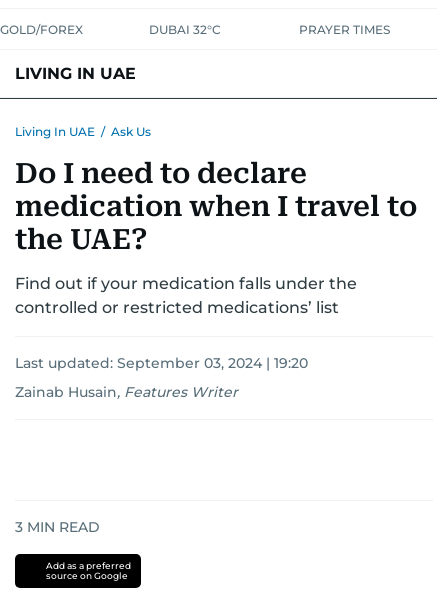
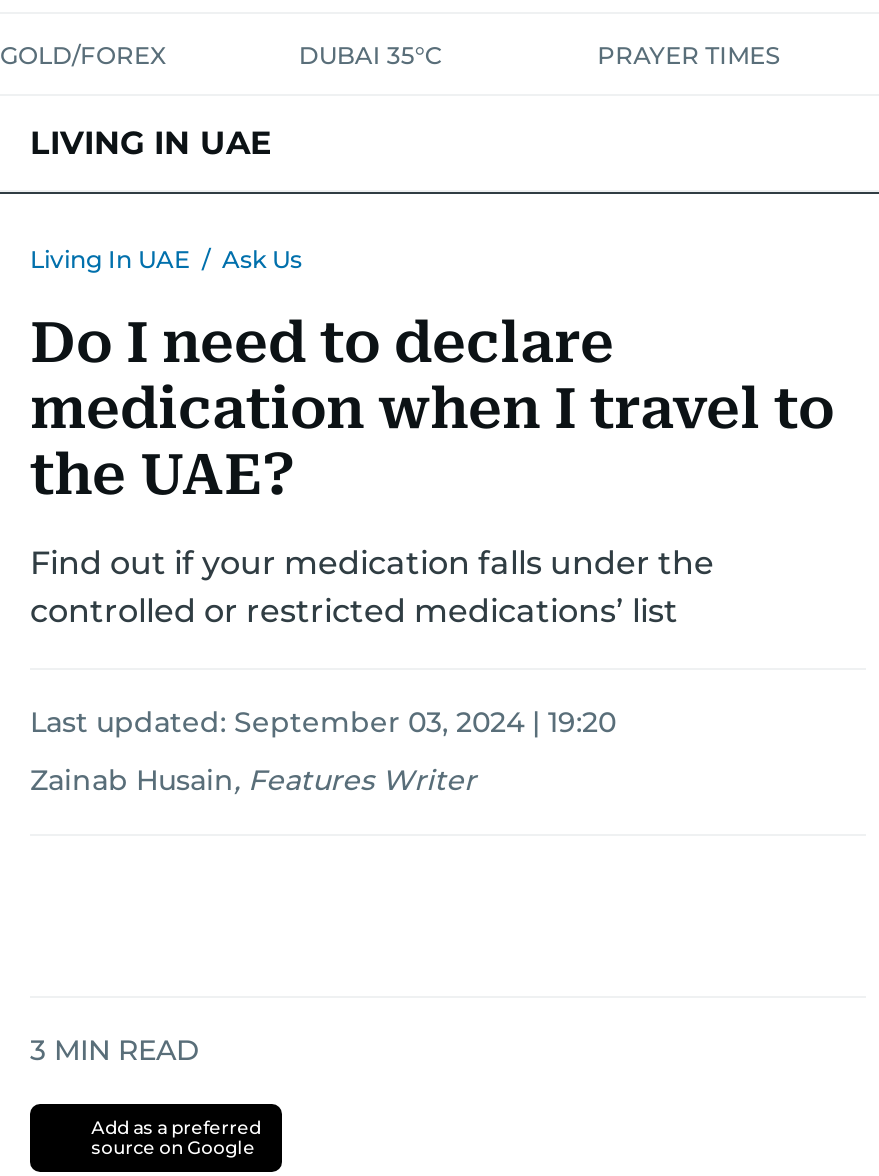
- DUBAI 32°C
+ DUBAI 35°C
